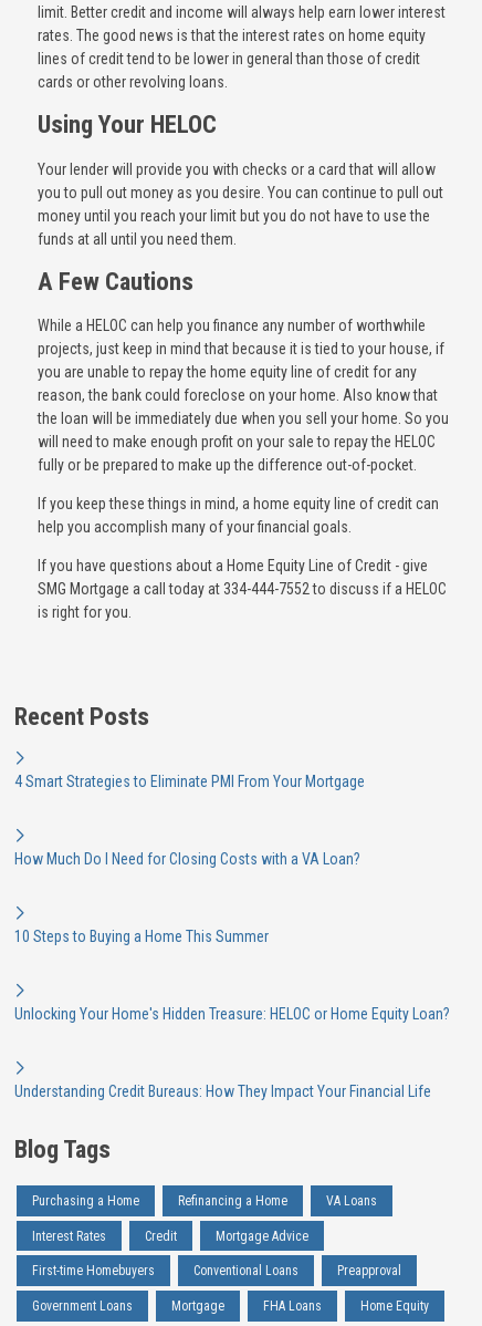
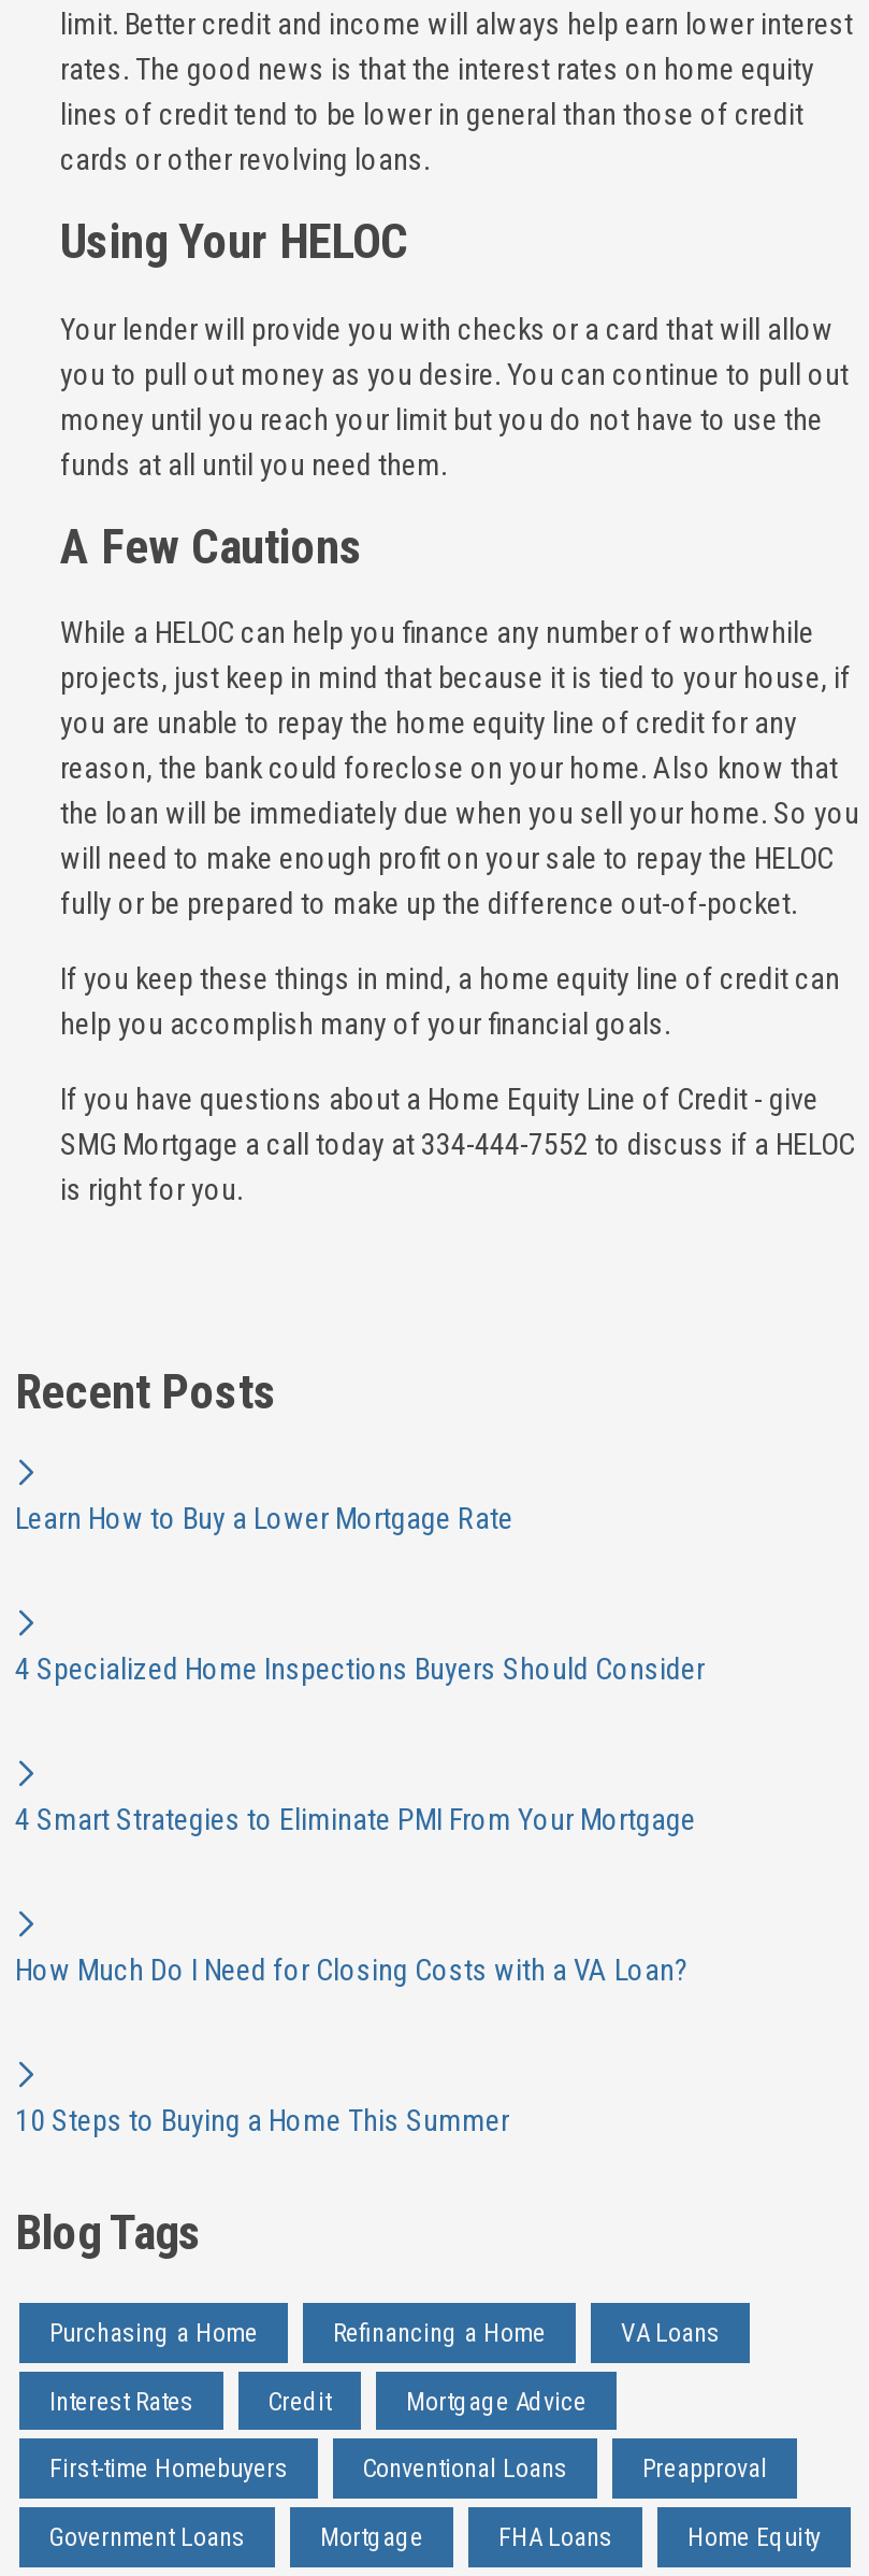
+ Learn How to Buy a Lower Mortgage Rate

+ 4 Specialized Home Inspections Buyers Should Consider

moved down: 4 Smart Strategies to Eliminate PMI From Your Mortgage | How Much Do I Need for Closing Costs with a VA Loan? | 10 Steps to Buying a Home This Summer

- Unlocking Your Home's Hidden Treasure: HELOC or Home Equity Loan?

- Understanding Credit Bureaus: How They Impact Your Financial Life
